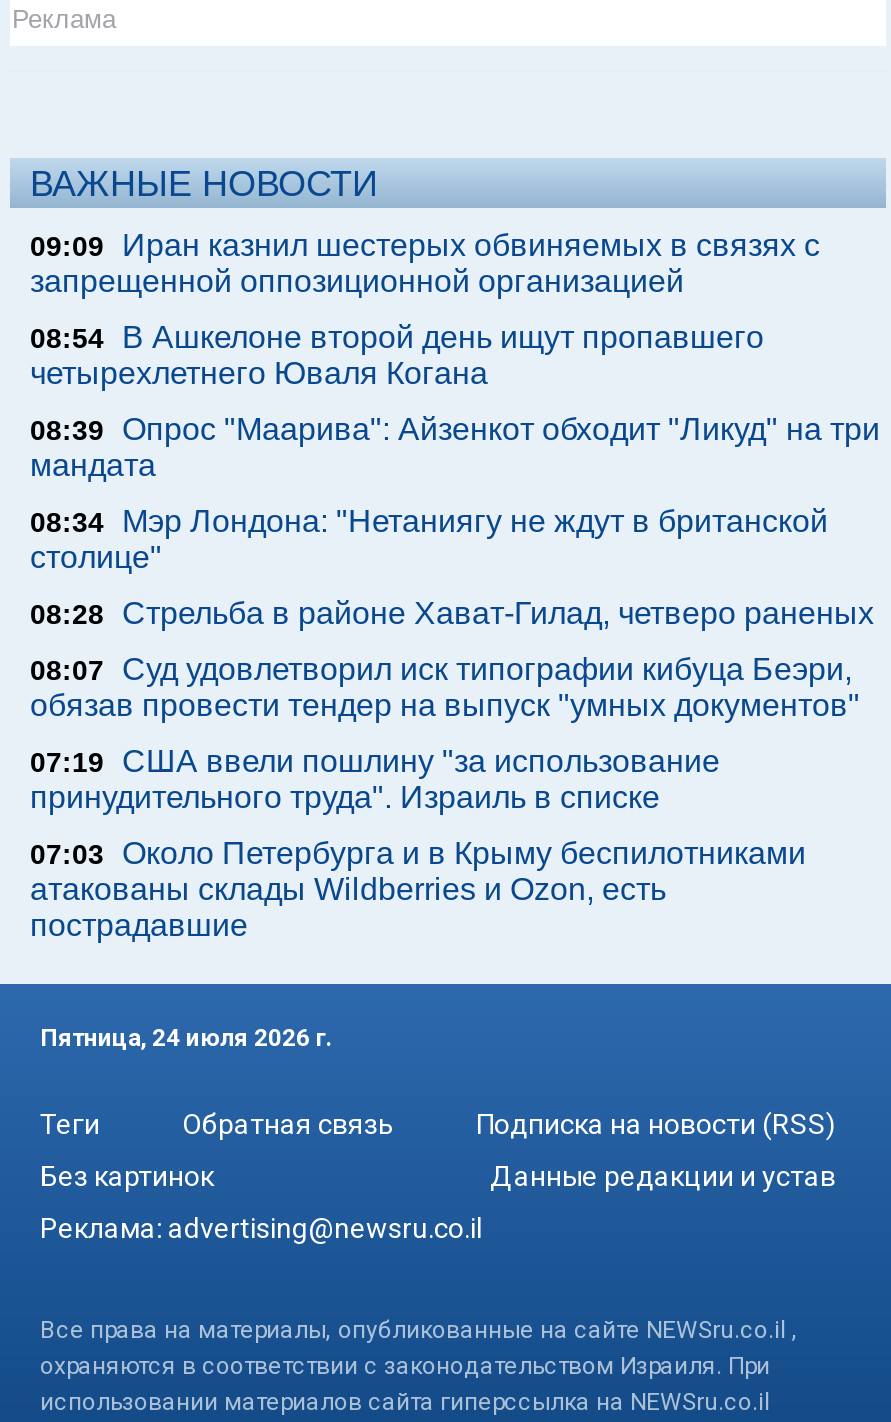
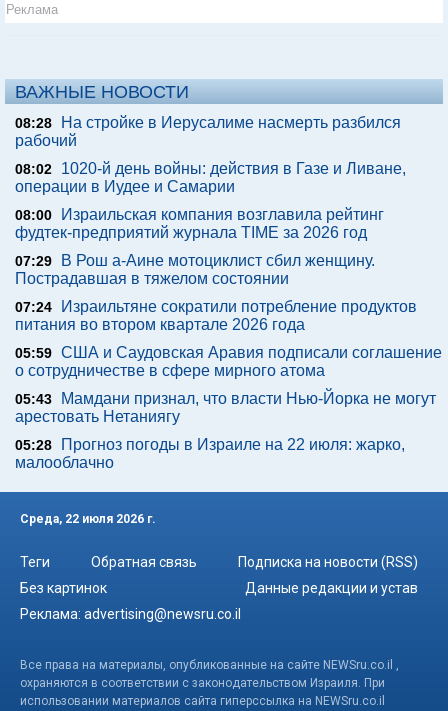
- 09:09 Иран казнил шестерых обвиняемых в связях с
- запрещенной оппозиционной организацией
+ 08:28 На стройке в Иерусалиме насмерть разбился
+ рабочий

- 08:54 В Ашкелоне второй день ищут пропавшего
- четырехлетнего Юваля Когана
+ 08:02 1020-й день войны: действия в Газе и Ливане,
+ операции в Иудее и Самарии

- 08:39 Опрос "Mаарива": Айзенкот обходит "Ликуд" на три
- мандата
+ 08:00 Израильская компания возглавила рейтинг
+ фудтек-предприятий журнала TIME за 2026 год

- 08:34 Мэр Лондона: "Нетаниягу не ждут в британской
- столице"
+ 07:29 В Рош а-Аине мотоциклист сбил женщину.
+ Пострадавшая в тяжелом состоянии

- 08:28 Стрельба в районе Хават-Гилад, четверо раненых
+ 07:24 Израильтяне сократили потребление продуктов
+ питания во втором квартале 2026 года

- 08:07 Суд удовлетворил иск типографии кибуца Беэри,
- обязав провести тендер на выпуск "умных документов"
+ 05:59 США и Саудовская Аравия подписали соглашение
+ о сотрудничестве в сфере мирного атома

- 07:19 США ввели пошлину "за использование
- принудительного труда". Израиль в списке
+ 05:43 Мамдани признал, что власти Нью-Йорка не могут
+ арестовать Нетаниягу

- 07:03 Около Петербурга и в Крыму беспилотниками
- атакованы склады Wildberries и Ozon, есть
- пострадавшие
+ 05:28 Прогноз погоды в Израиле на 22 июля: жарко,
+ малооблачно

- Пятница, 24 июля 2026 г.
+ Среда, 22 июля 2026 г.
